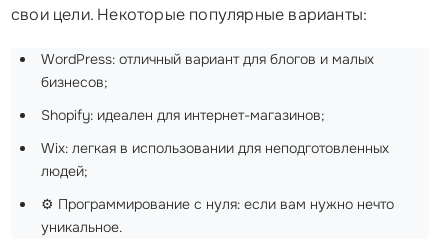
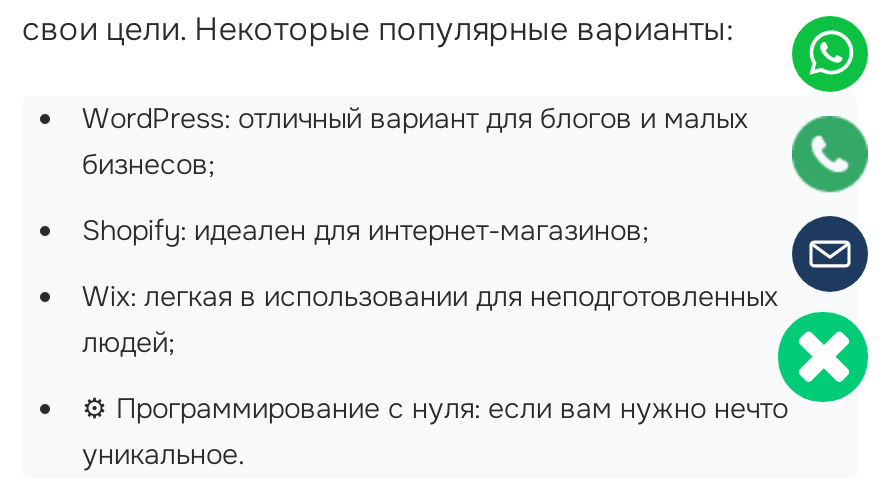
+ [image]

+ [image]

+ [image]

+ [image]
